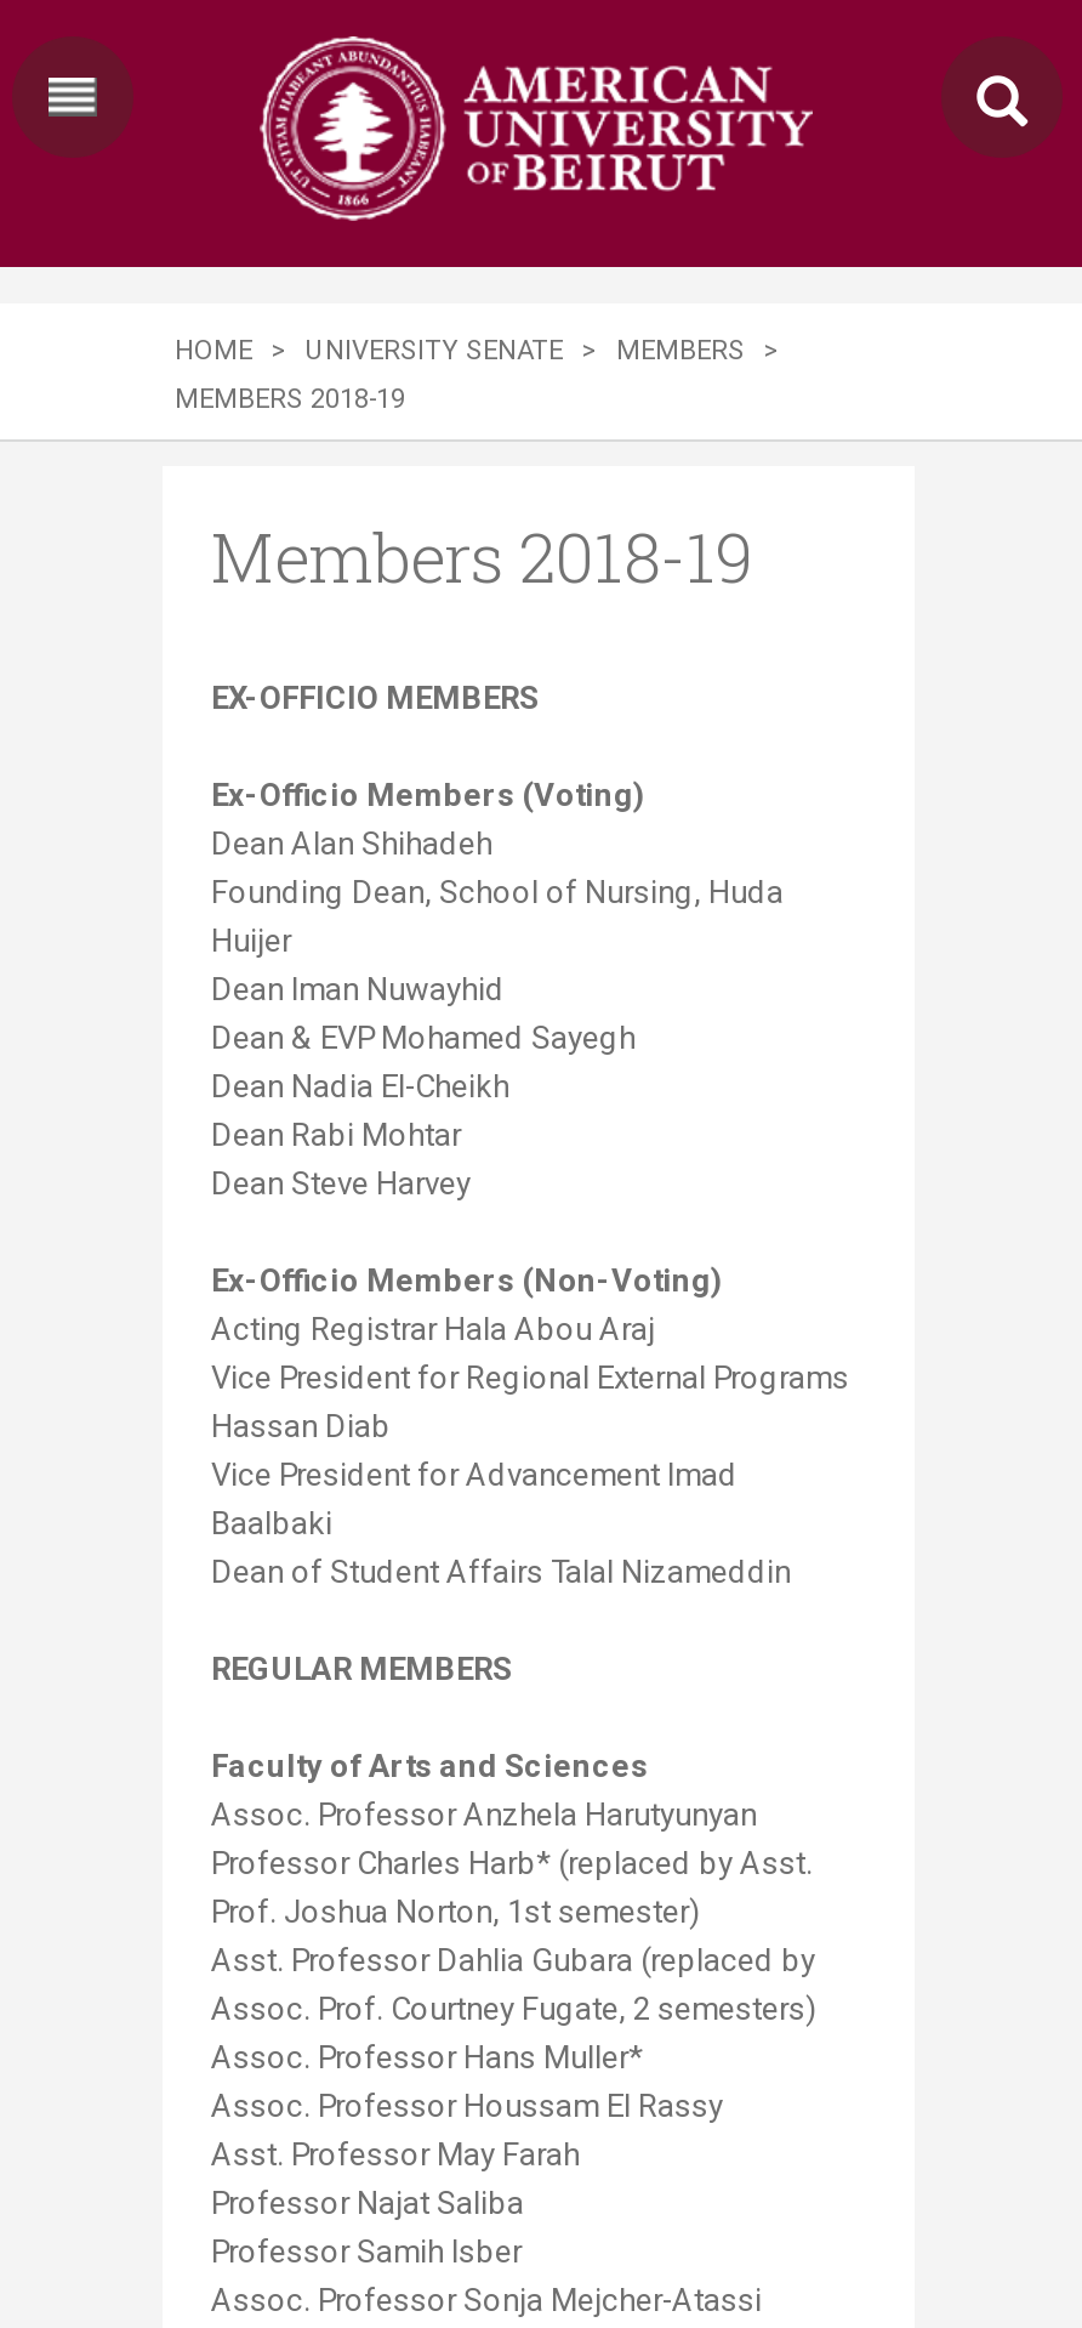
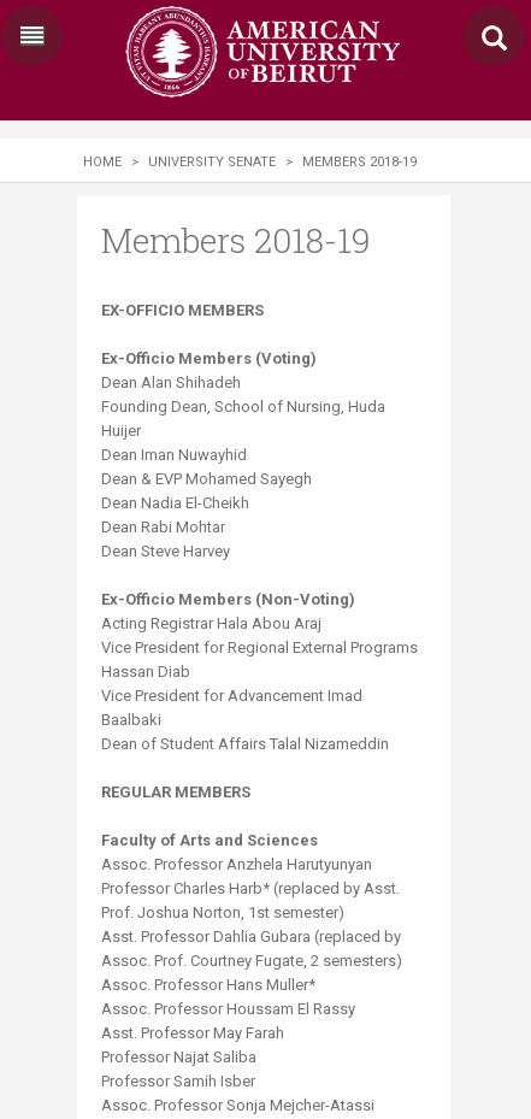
- HOME > UNIVERSITY SENATE > MEMBERS >
- MEMBERS 2018-19
+ HOME > UNIVERSITY SENATE > MEMBERS 2018-19
